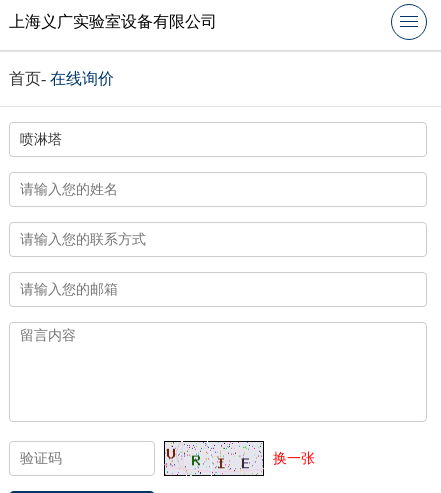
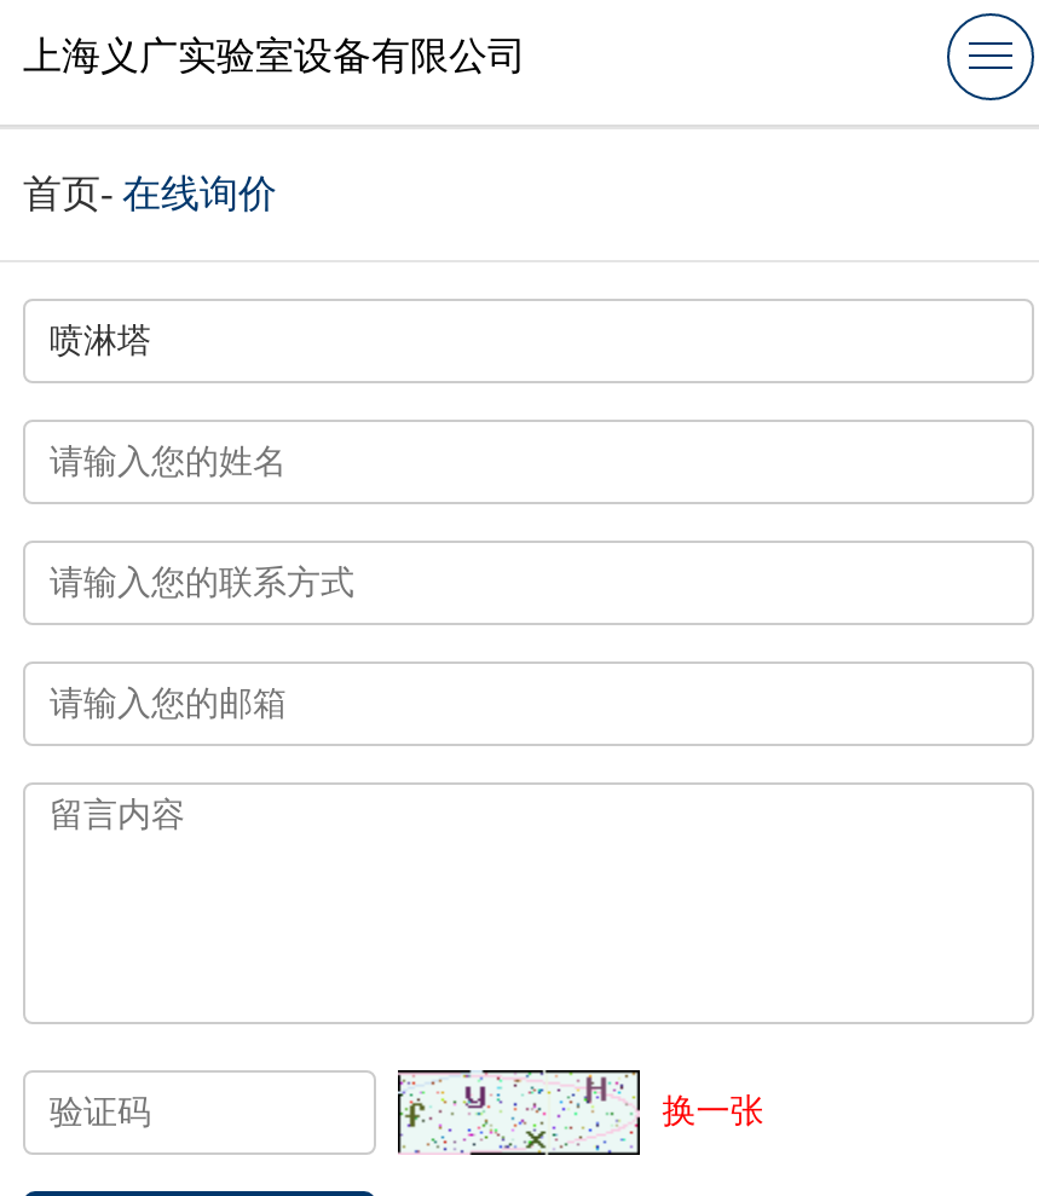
- [image]
+ [image]
